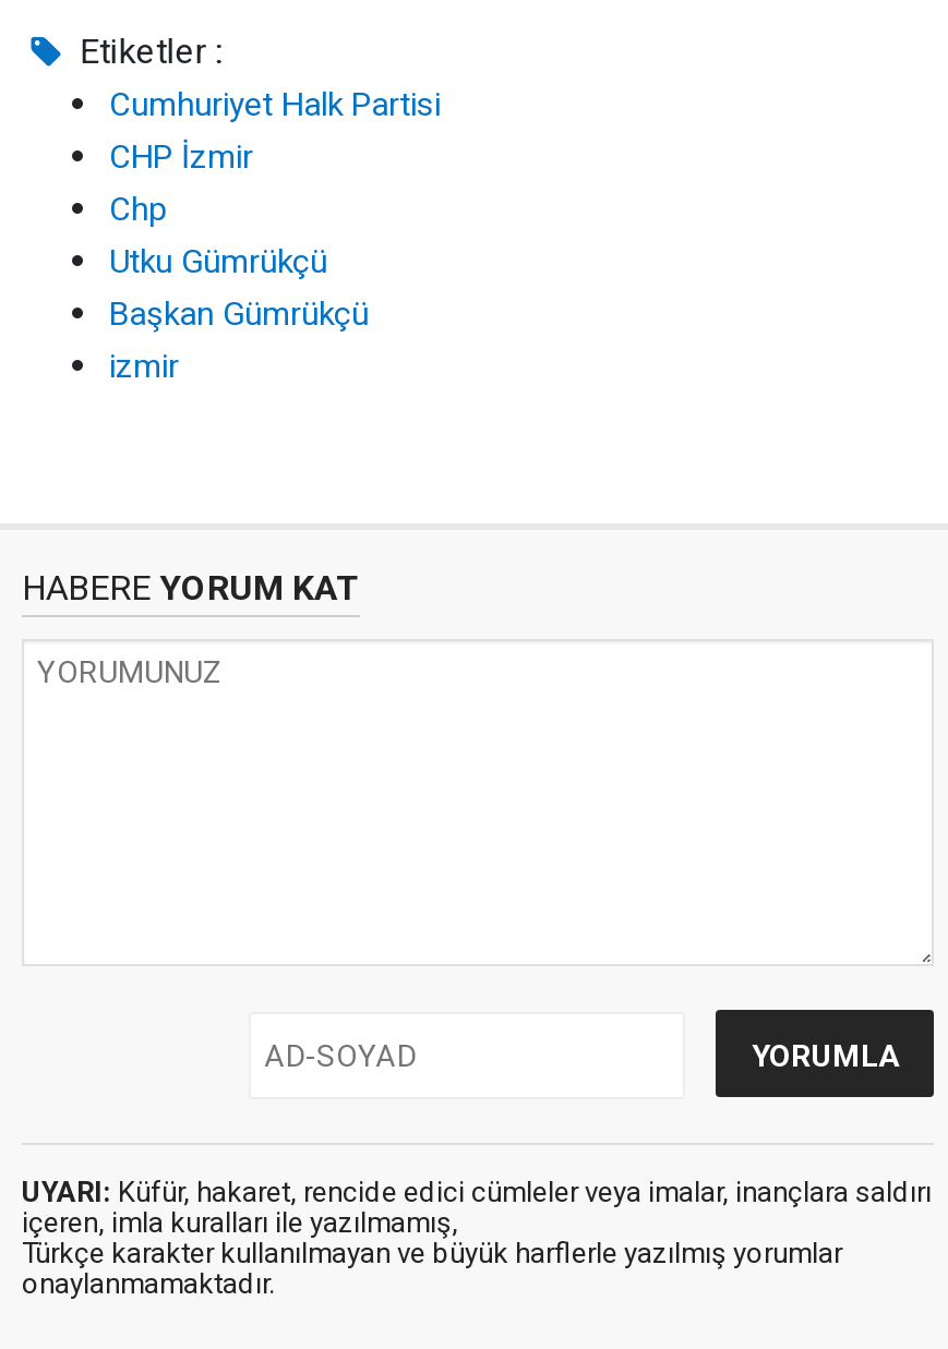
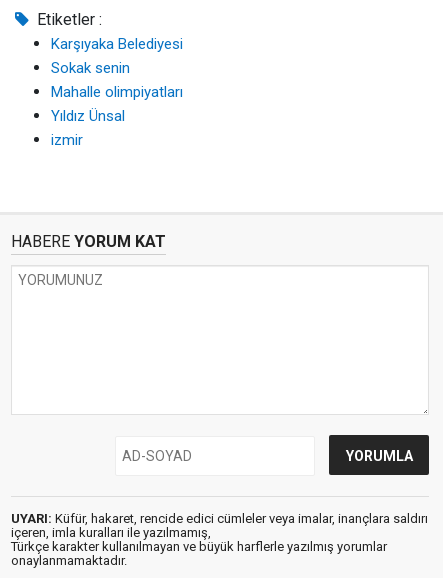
- Cumhuriyet Halk Partisi
- CHP İzmir
- Chp
- Utku Gümrükçü
- Başkan Gümrükçü
+ Karşıyaka Belediyesi
+ Sokak senin
+ Mahalle olimpiyatları
+ Yıldız Ünsal
